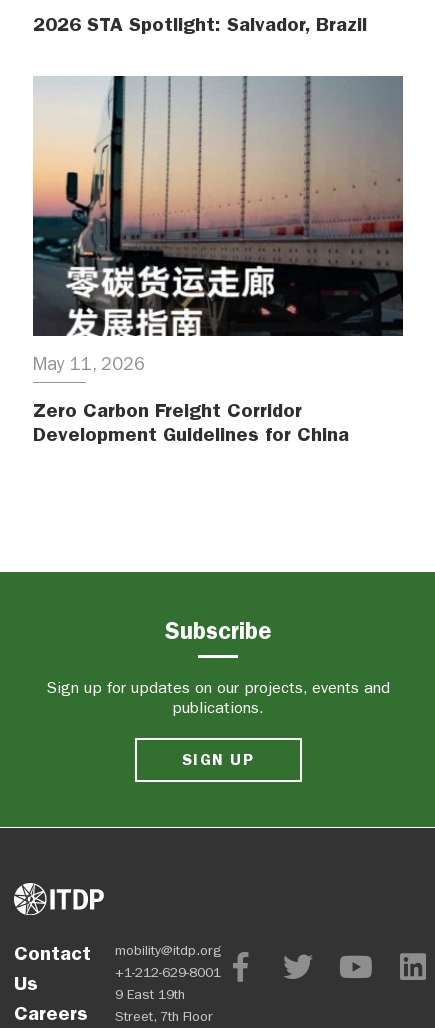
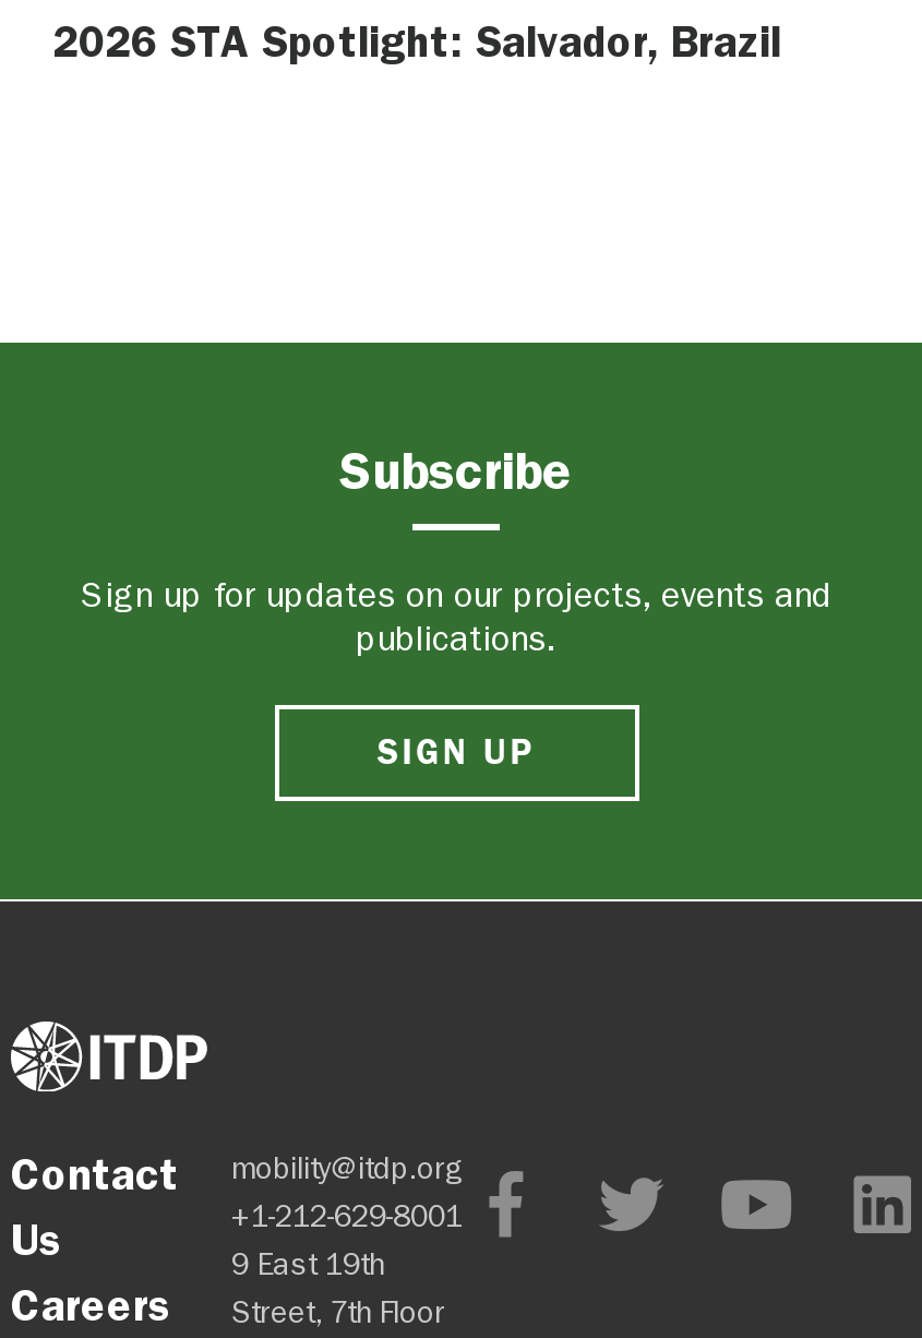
- [image]
- May 11, 2026
- Zero Carbon Freight Corridor
- Development Guidelines for China
